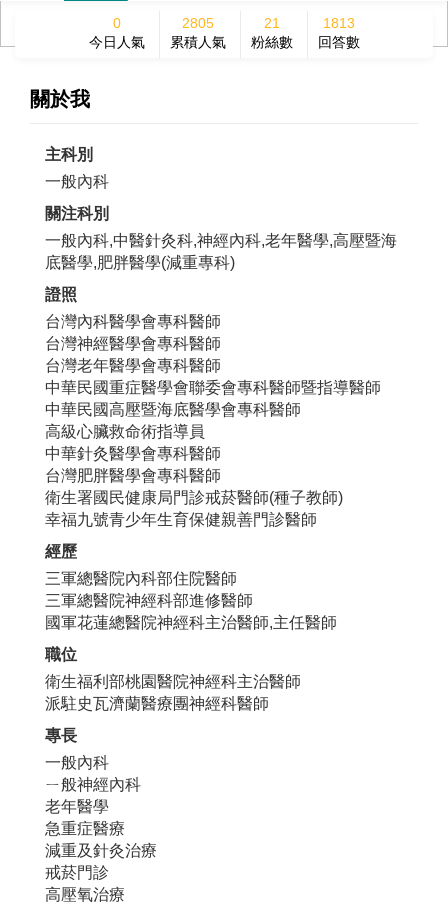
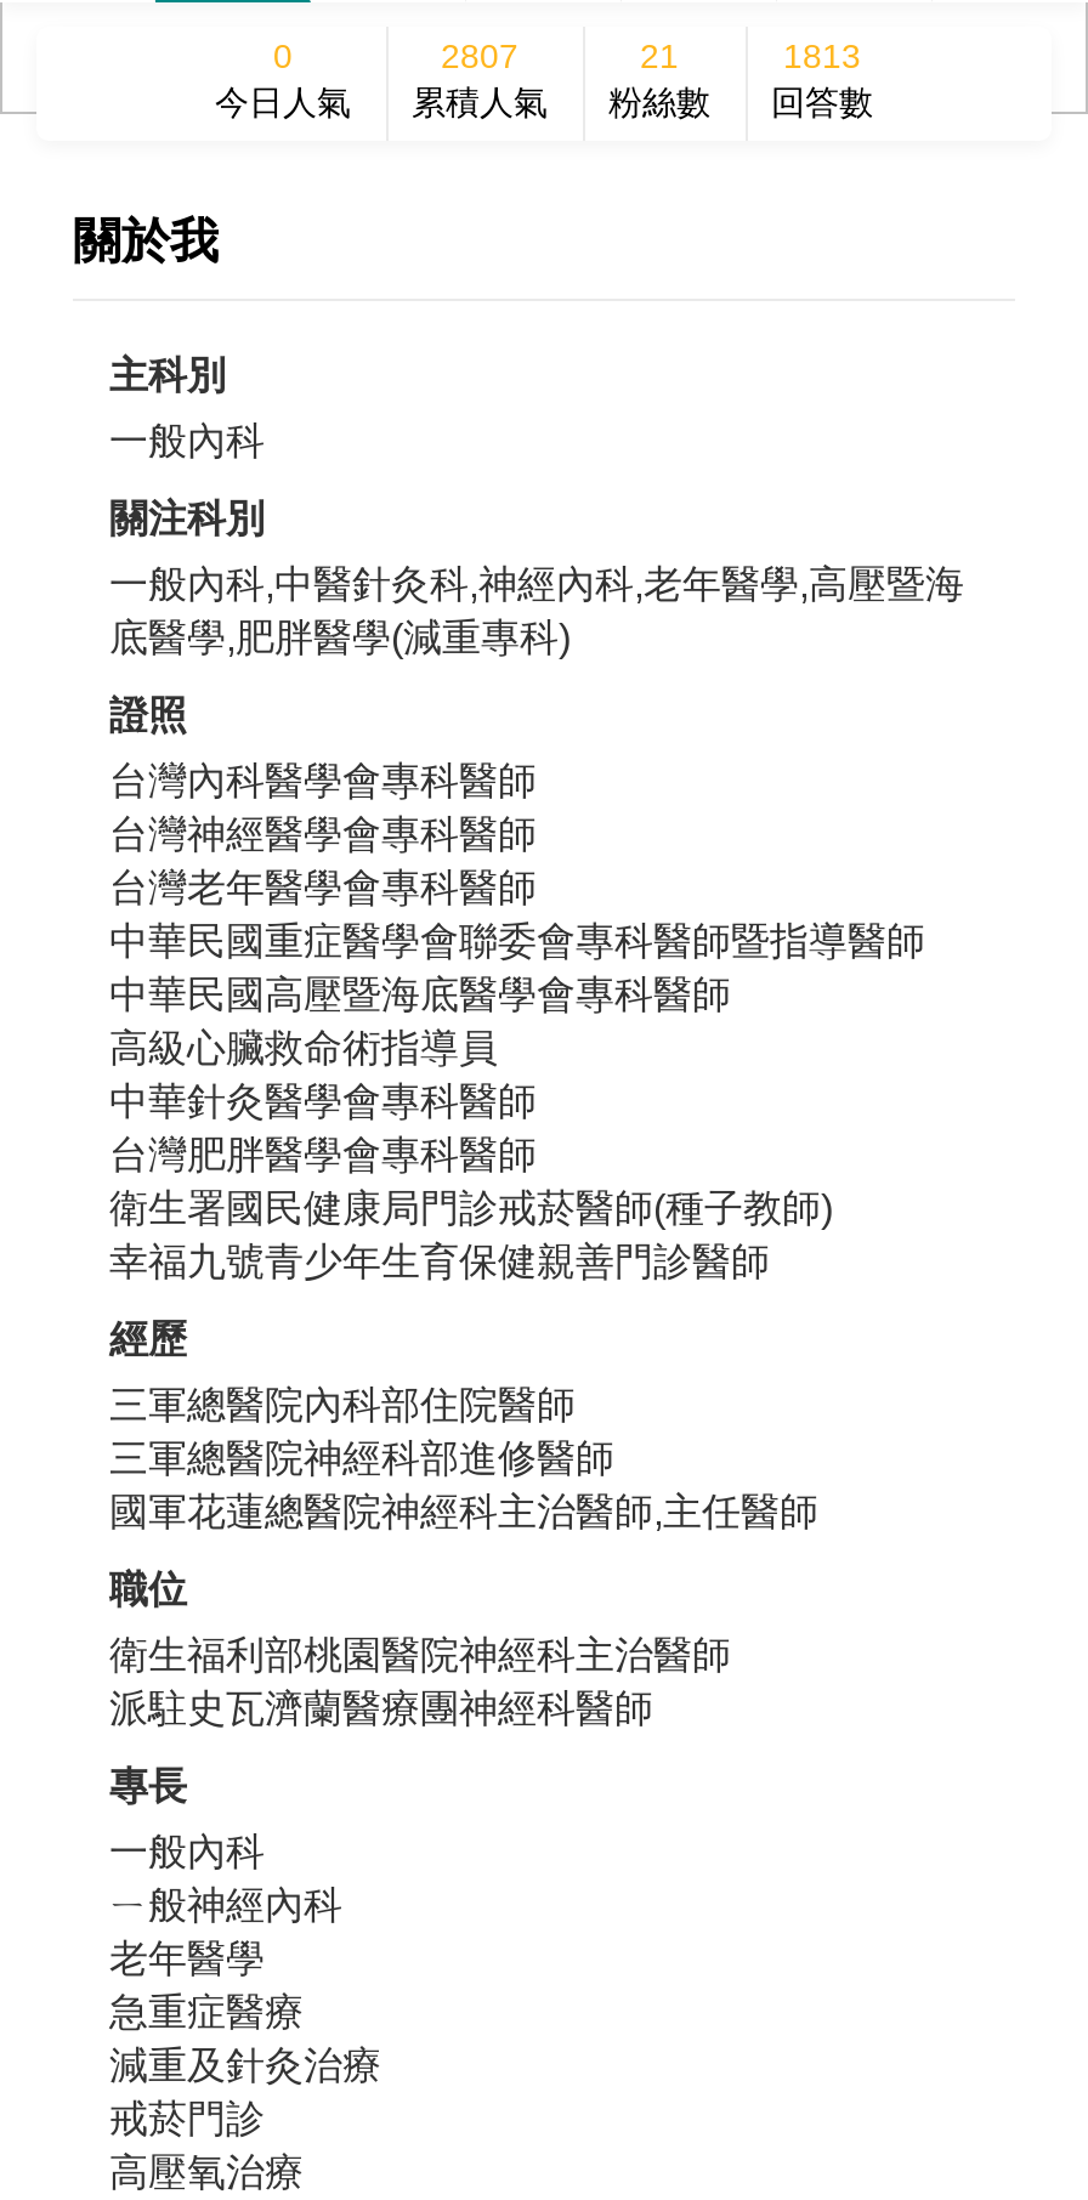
- 2805
+ 2807
